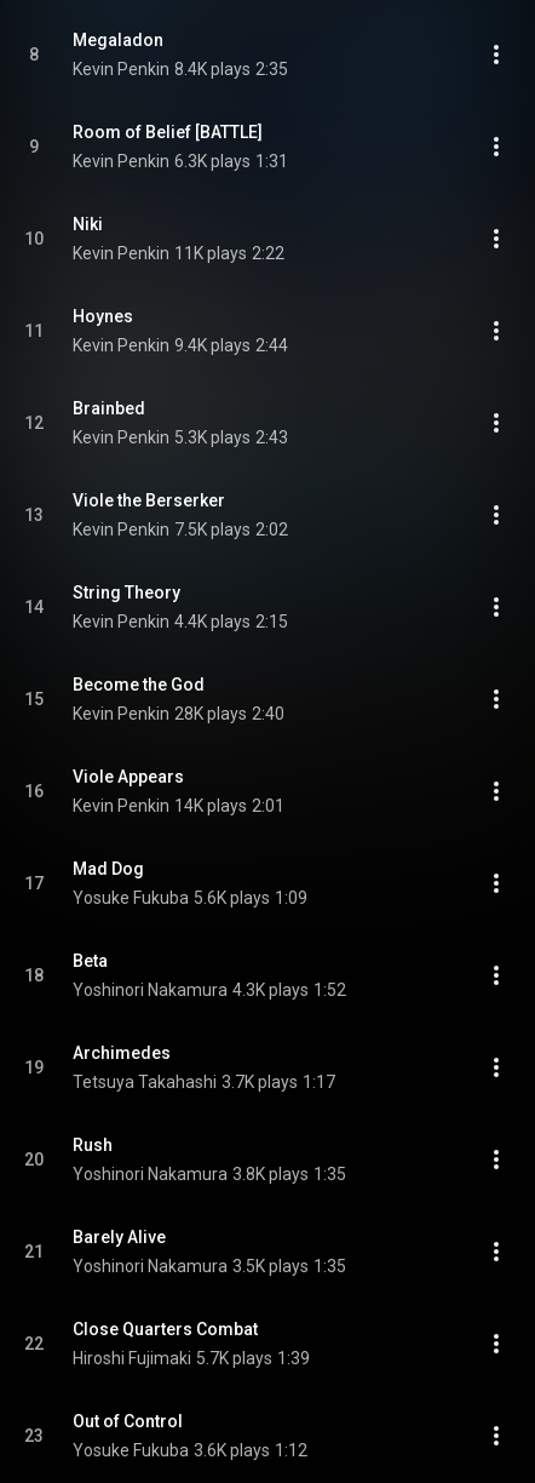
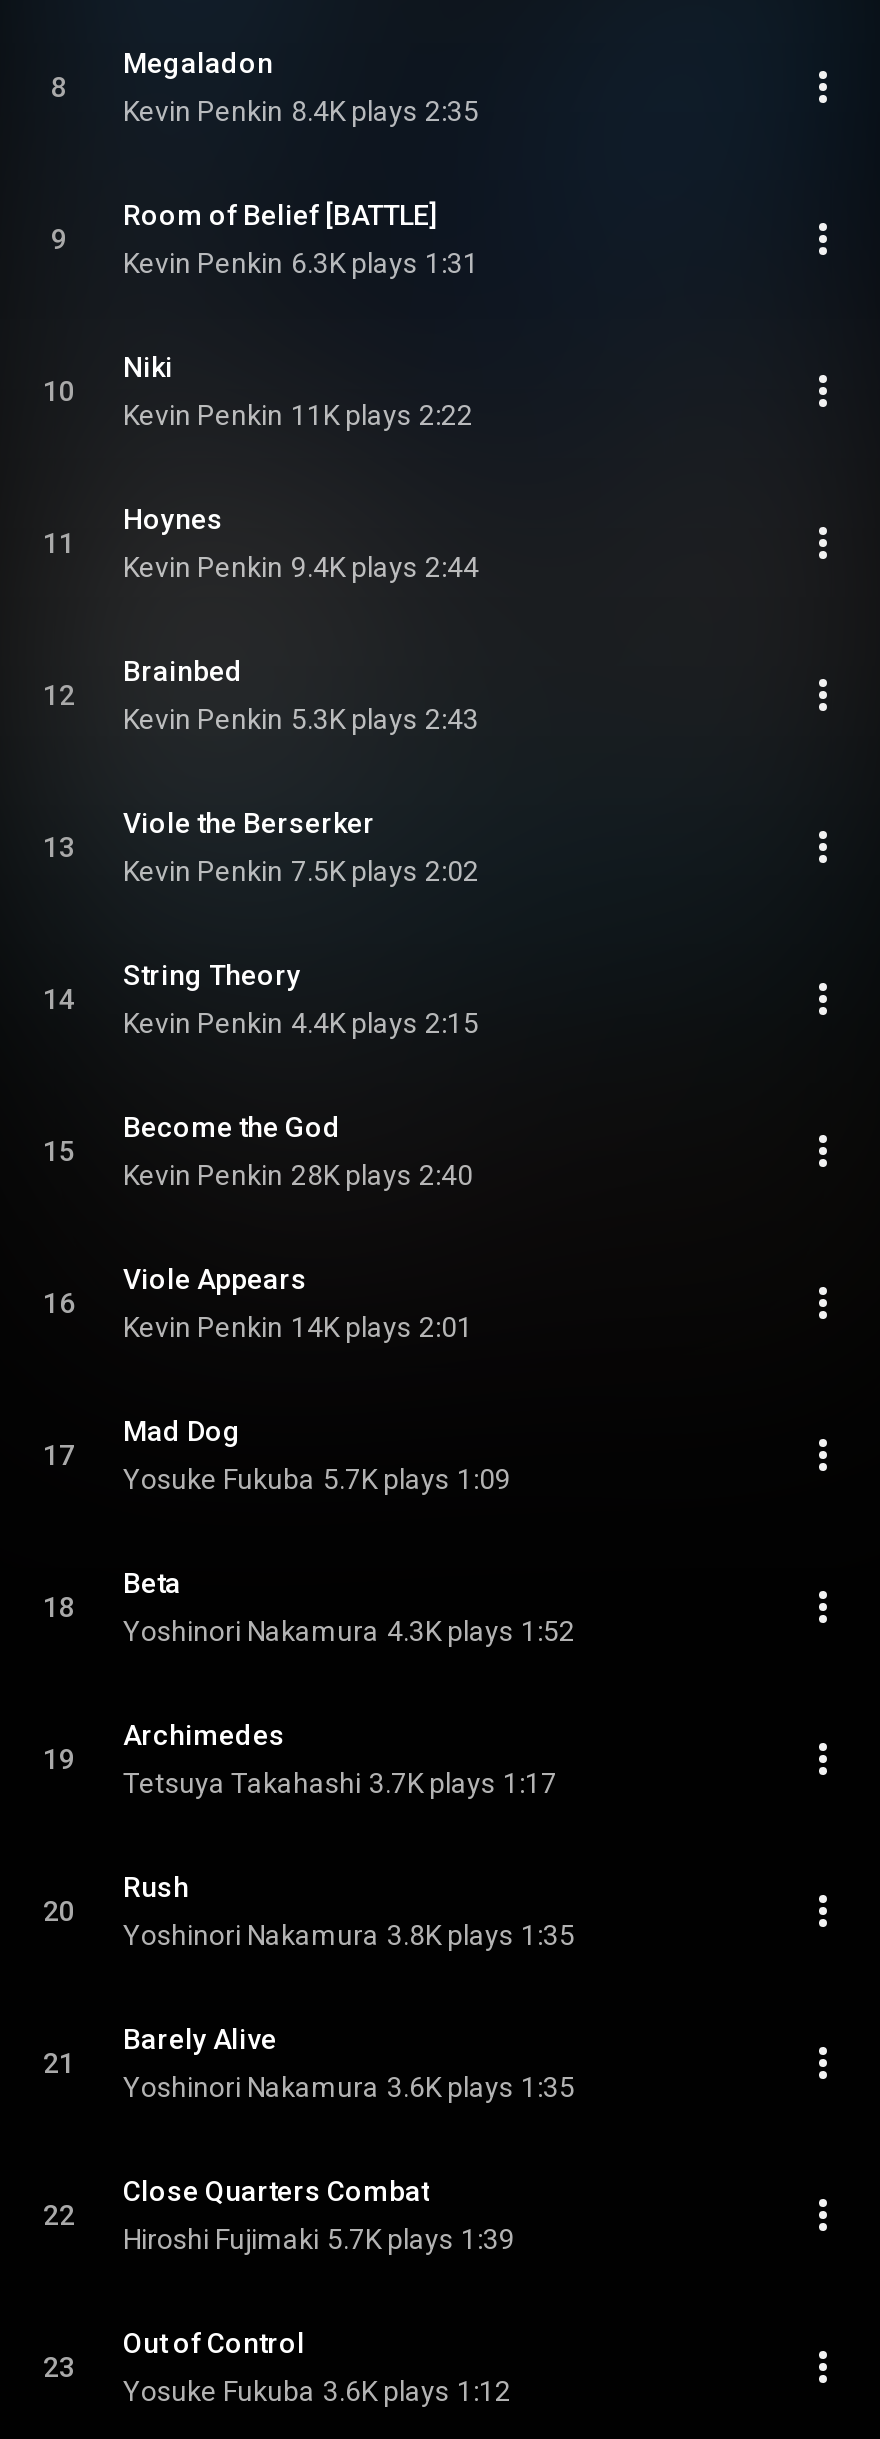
- Yosuke Fukuba 5.6K plays 1:09
+ Yosuke Fukuba 5.7K plays 1:09

- Yoshinori Nakamura 3.5K plays 1:35
+ Yoshinori Nakamura 3.6K plays 1:35
